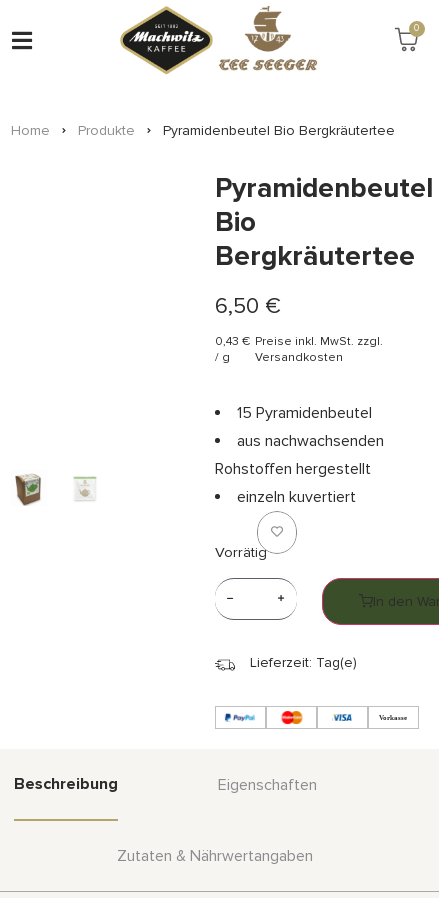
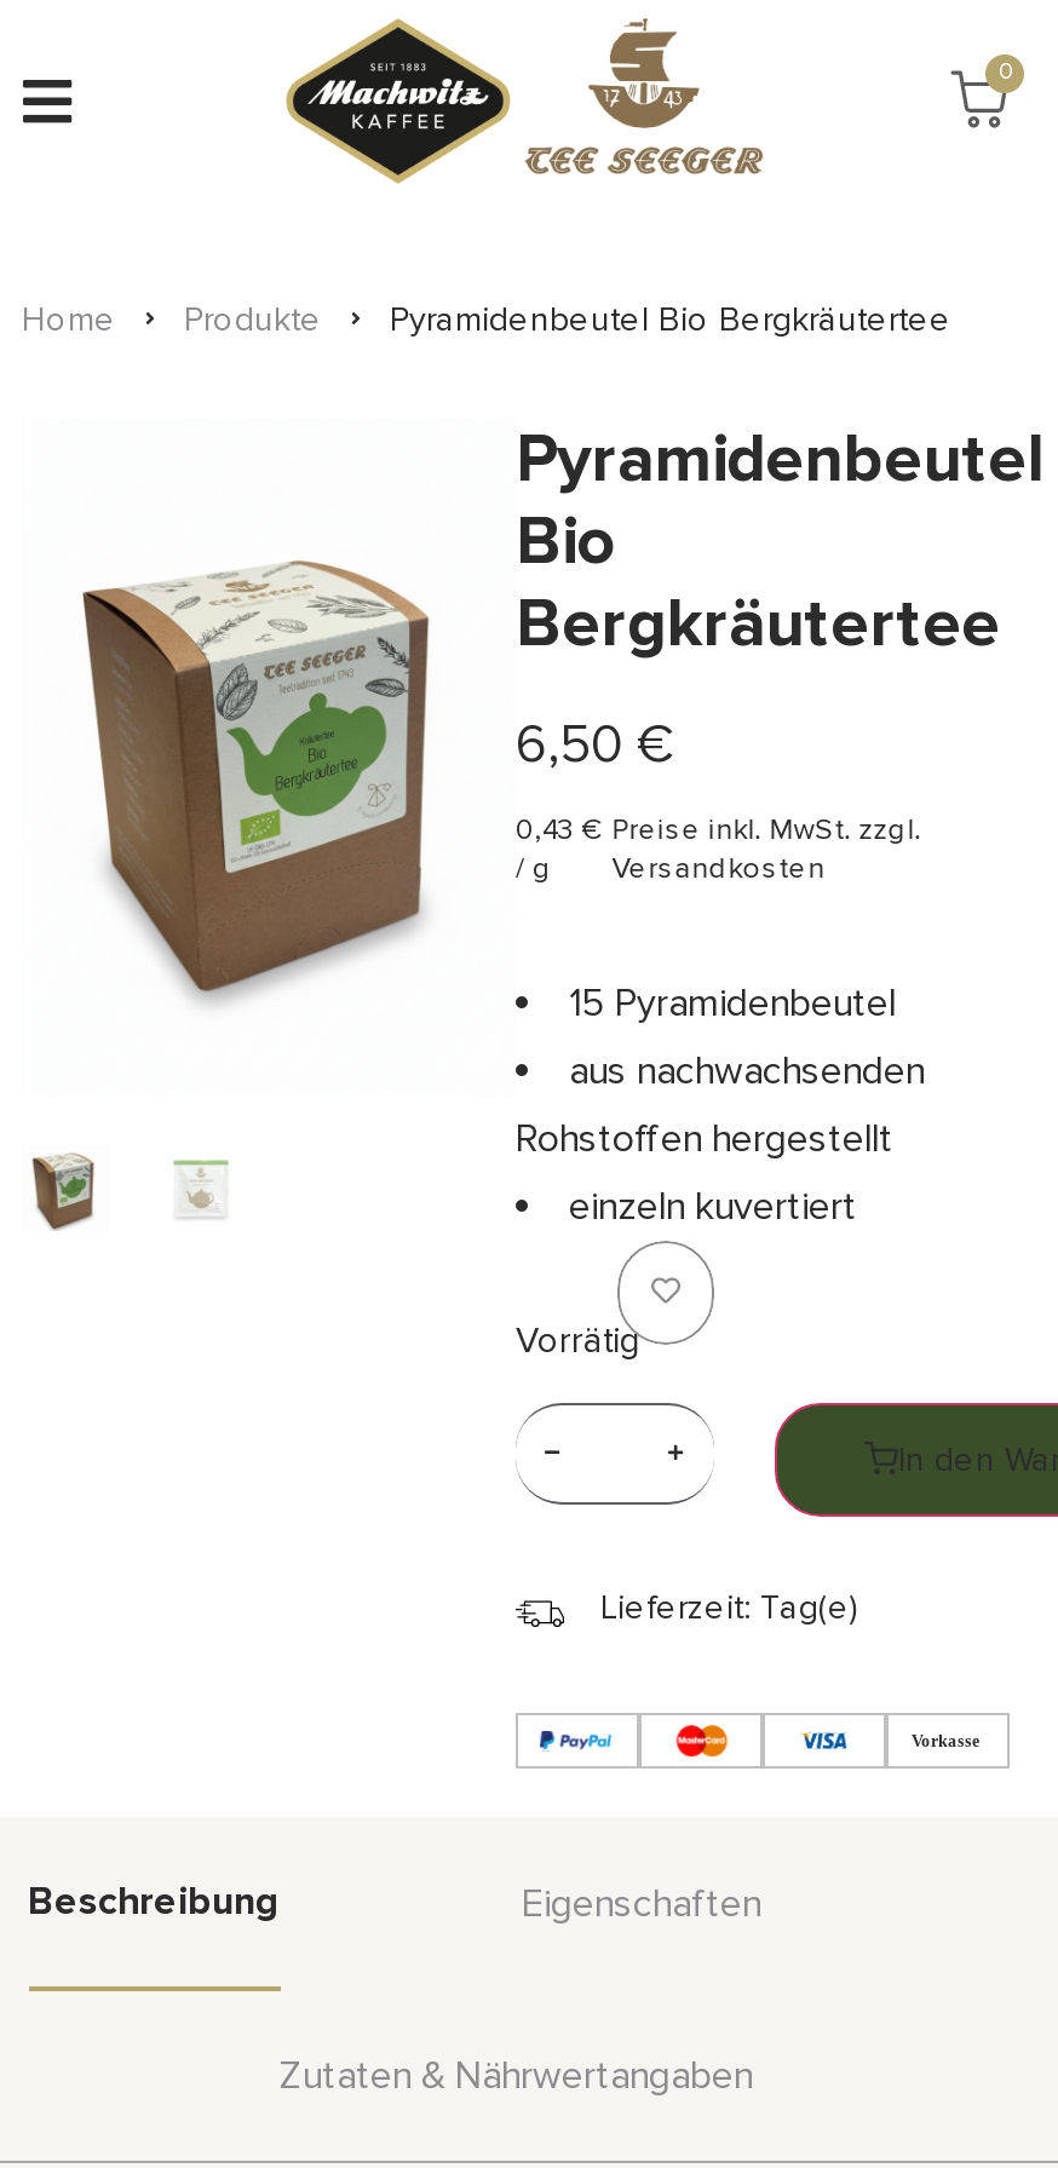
+ [image]
